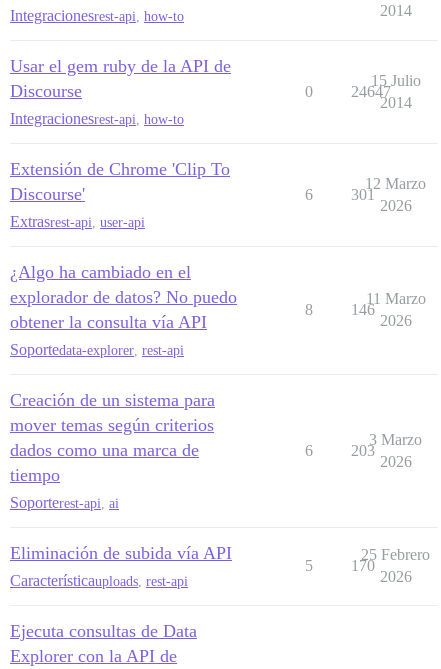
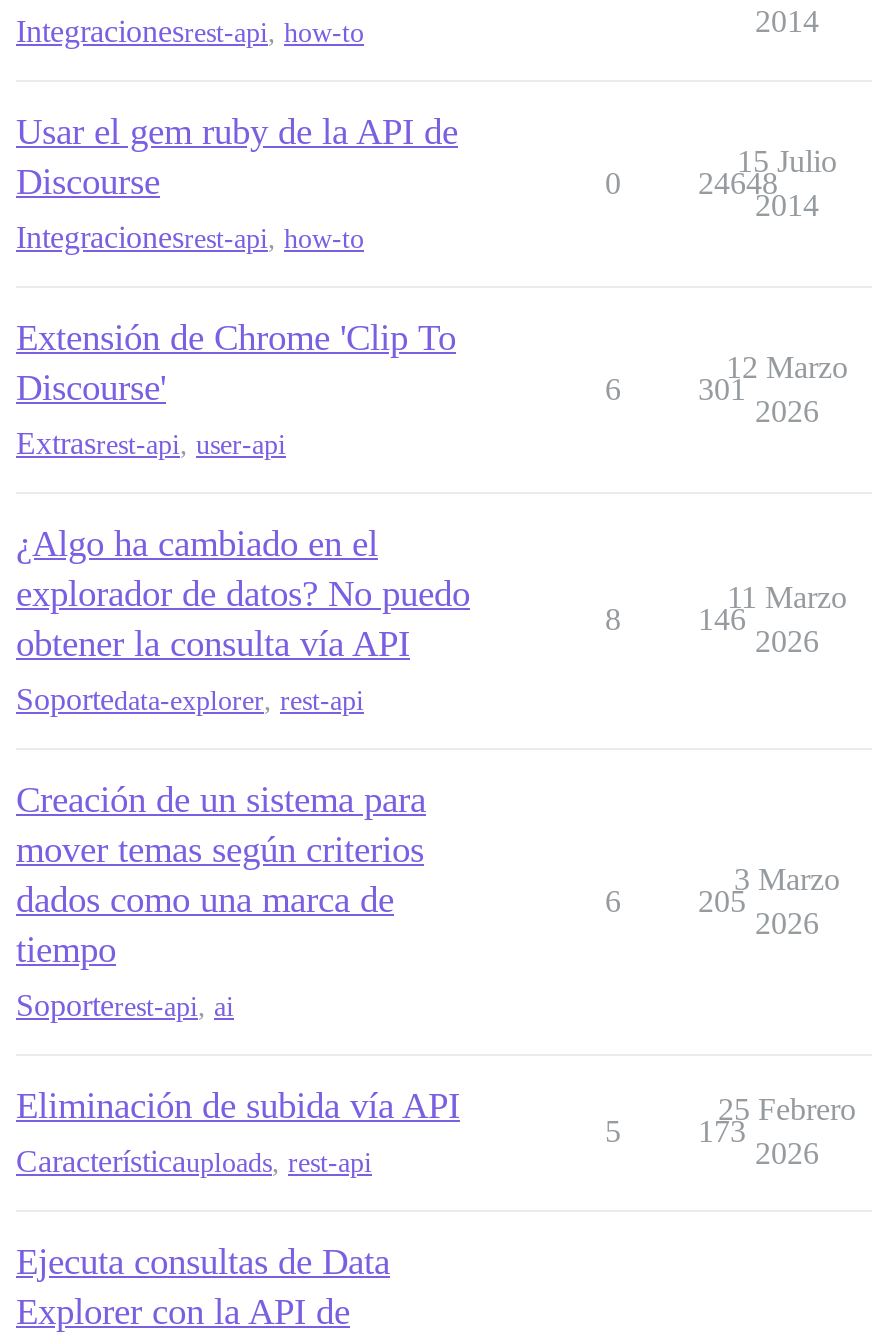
- 24647
+ 24648

- 203
+ 205

- 170
+ 173
